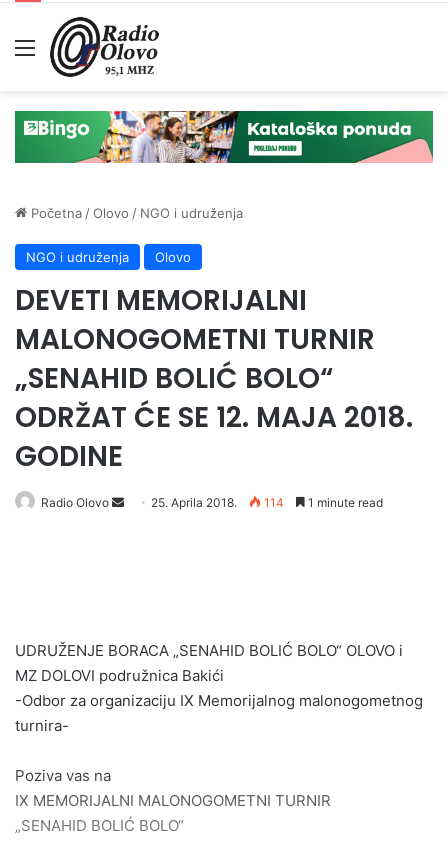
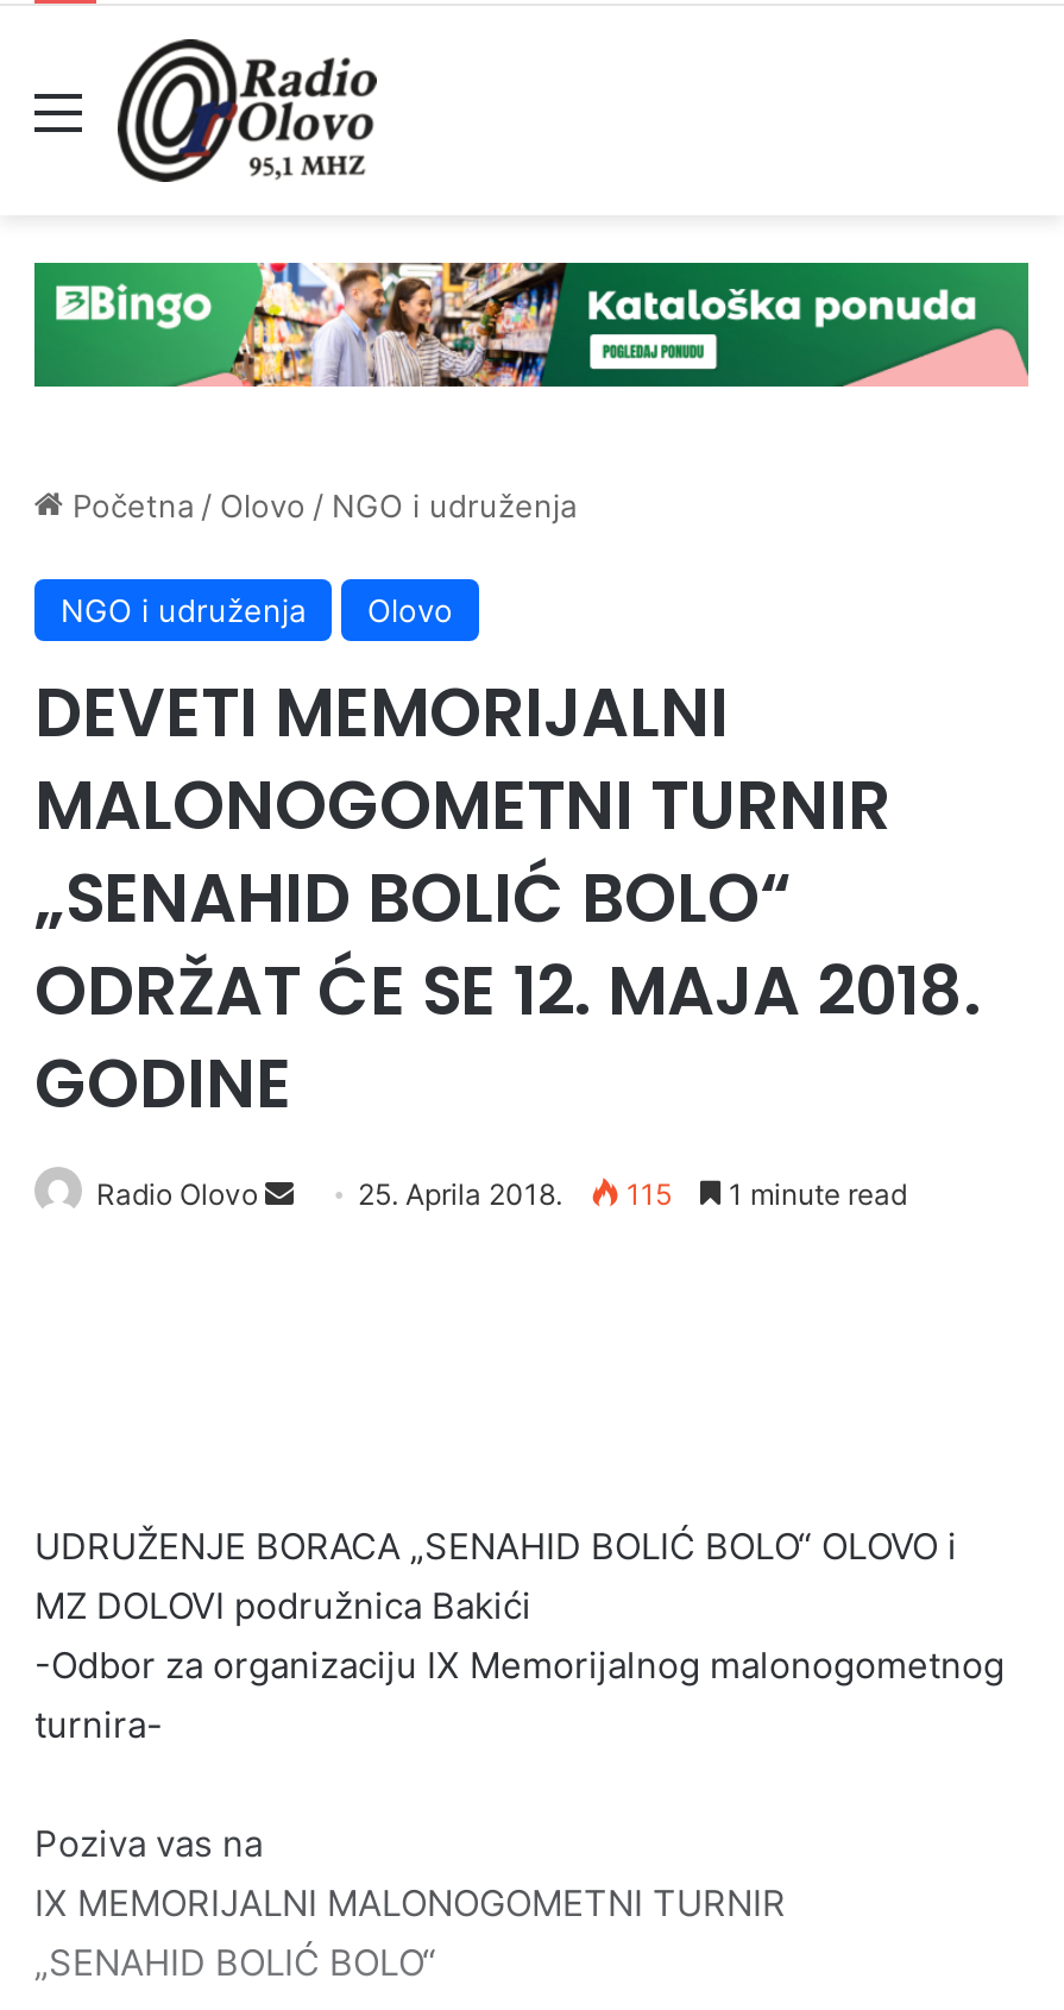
- 114
+ 115
